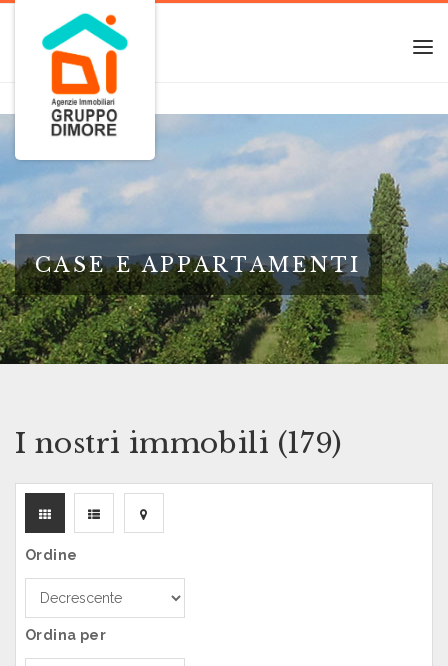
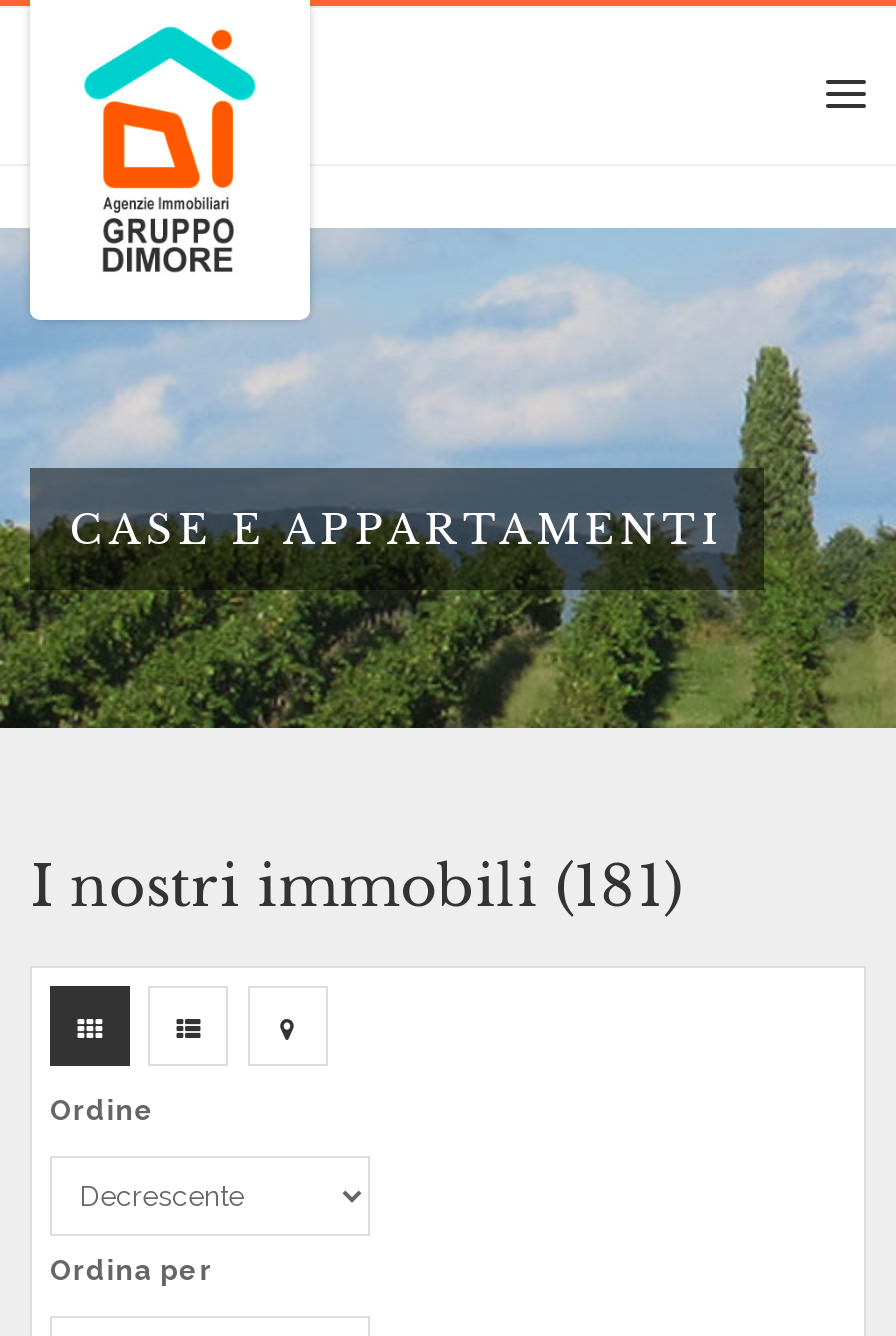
- I nostri immobili (179)
+ I nostri immobili (181)
